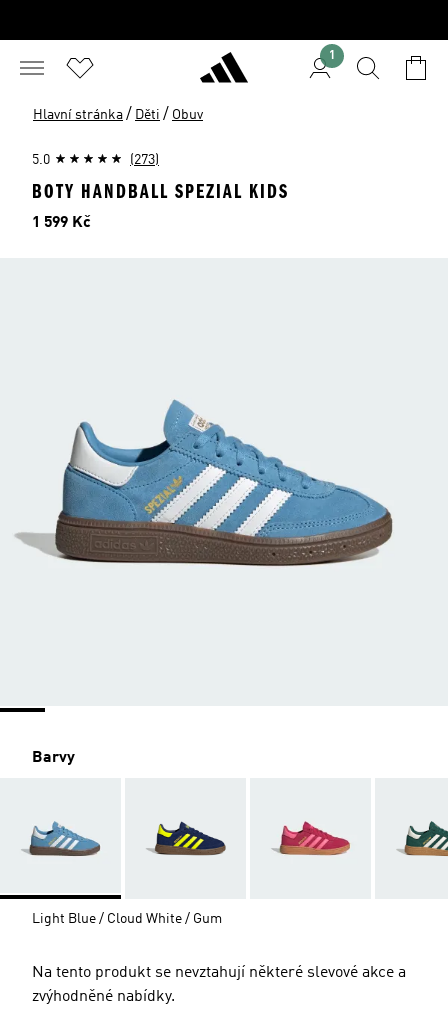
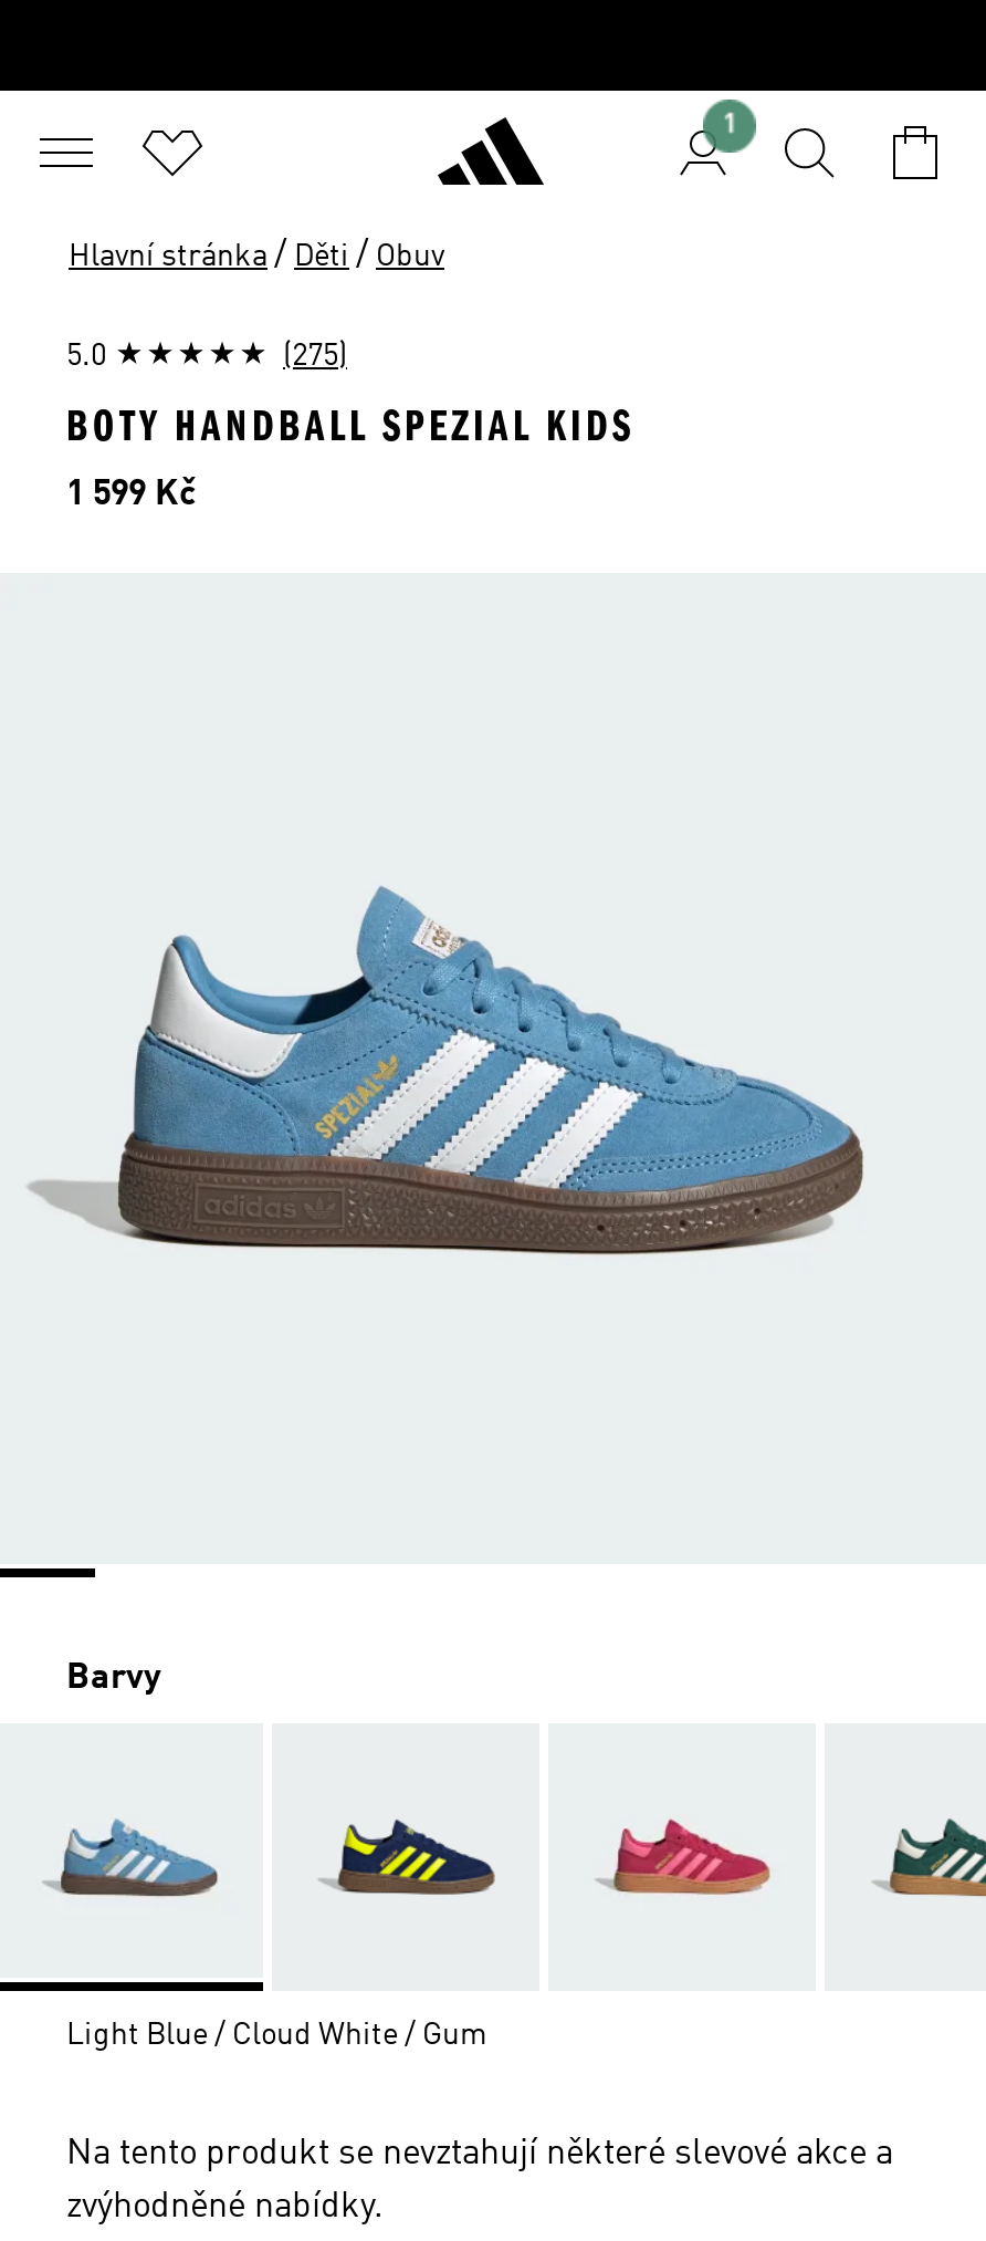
- (273)
+ (275)
